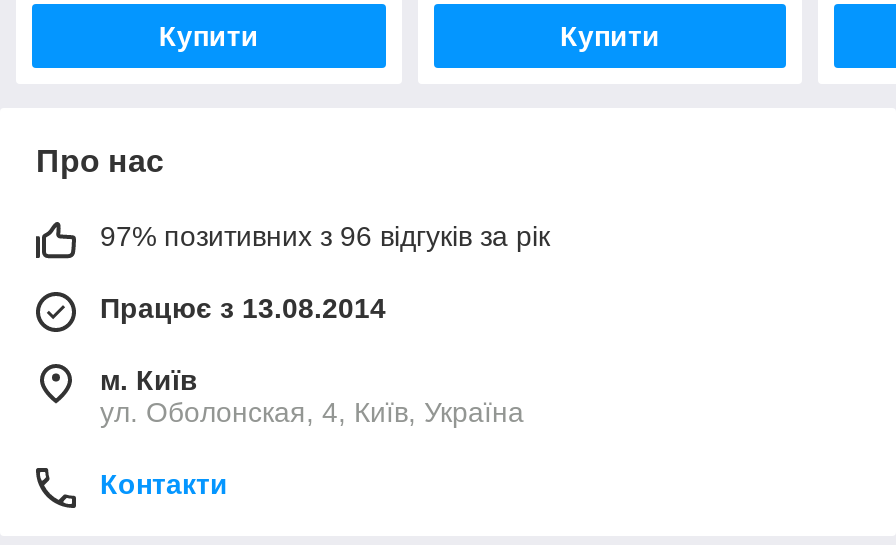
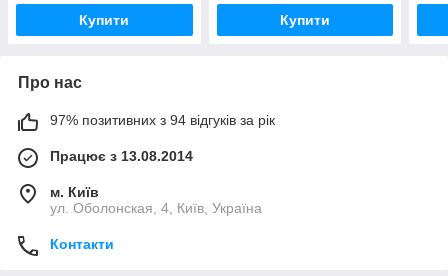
- 97% позитивних з 96 відгуків за рік
+ 97% позитивних з 94 відгуків за рік
